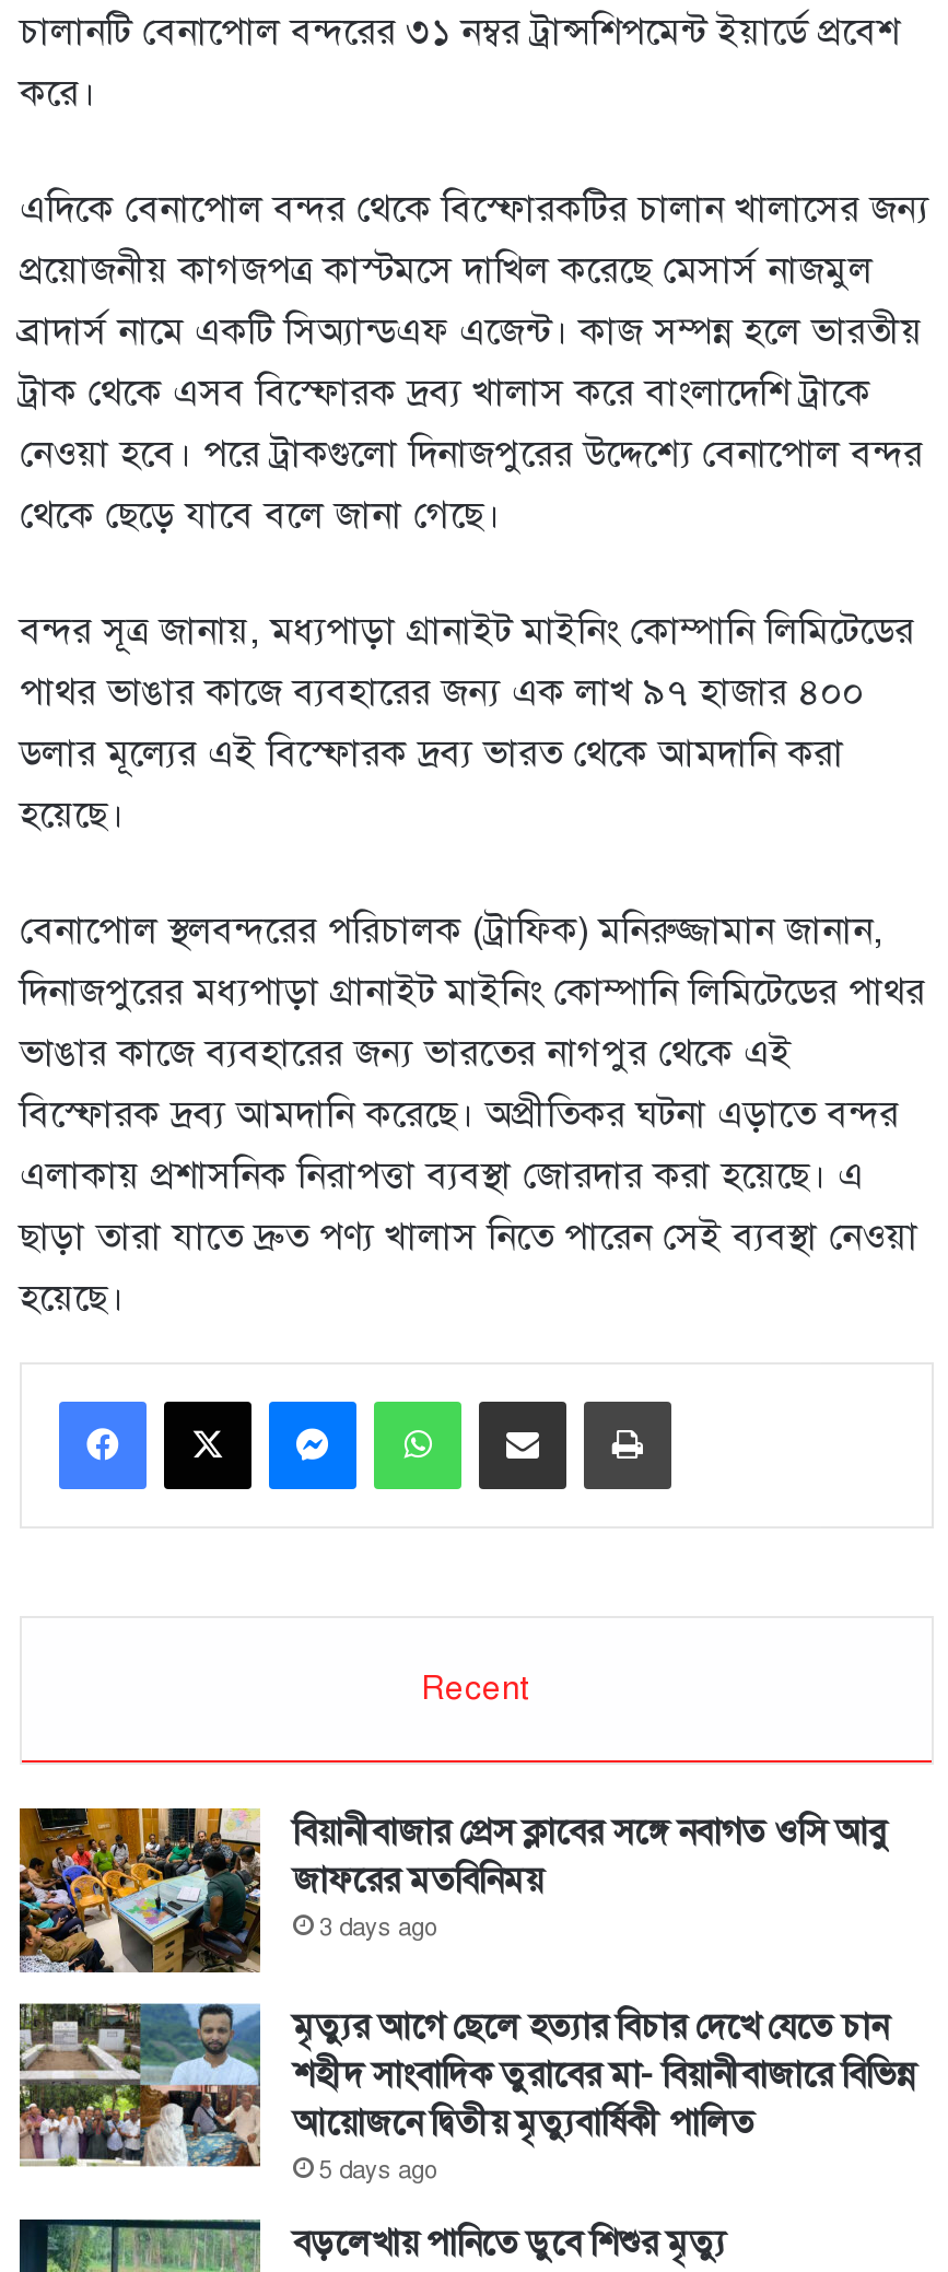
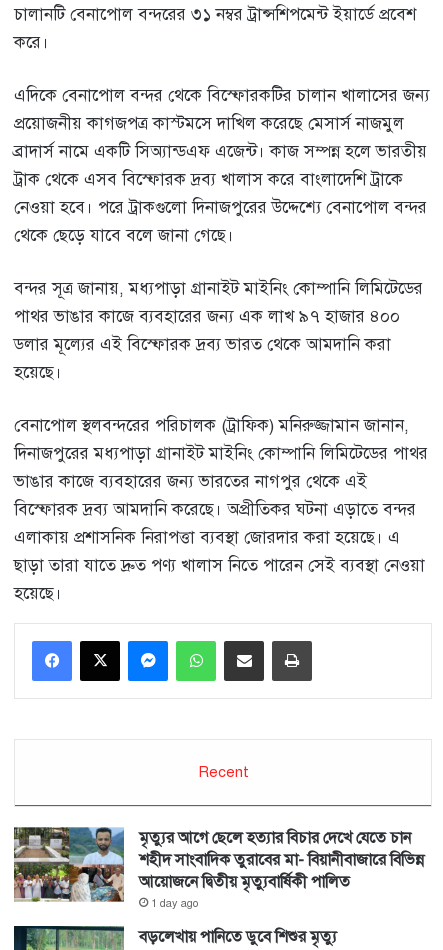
- [image]
- বিয়ানীবাজার প্রেস ক্লাবের সঙ্গে নবাগত ওসি আবু
- জাফরের মতবিনিময়
- 3 days ago

- 5 days ago
+ 1 day ago
